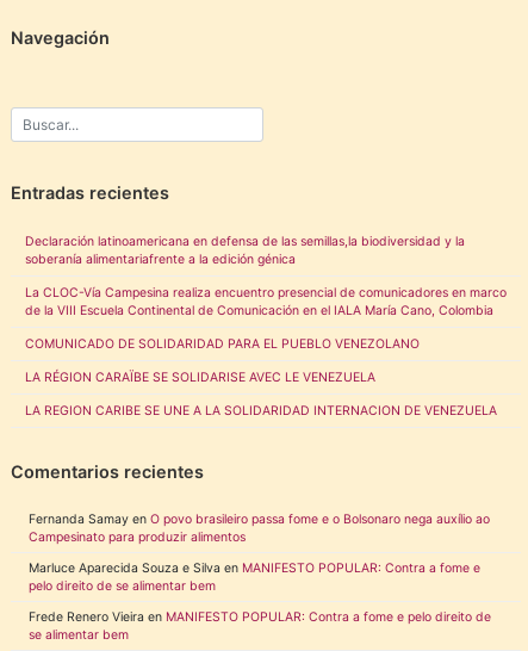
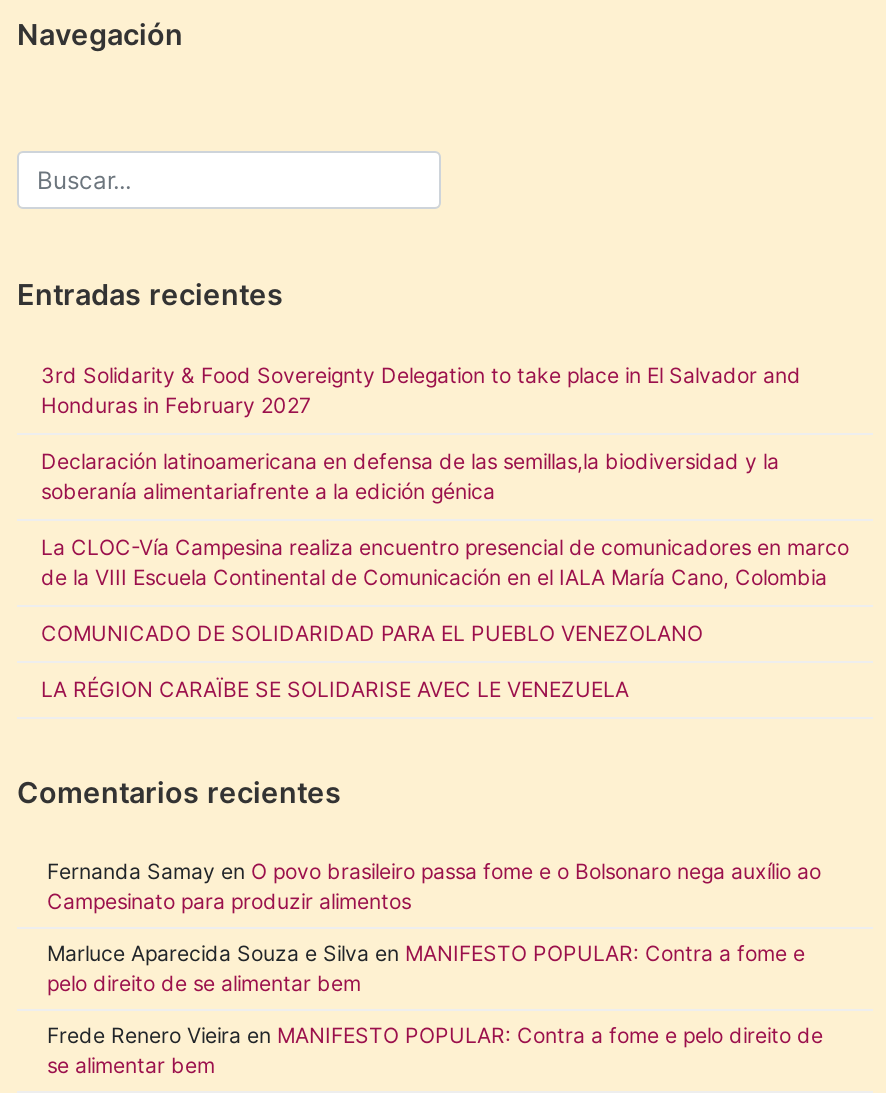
+ 3rd Solidarity & Food Sovereignty Delegation to take place in El Salvador and
+ Honduras in February 2027

moved down: Declaración latinoamericana en defensa de las semillas,la biodiversidad y la | soberanía alimentariafrente a la edición génica | La CLOC-Vía Campesina realiza encuentro presencial de comunicadores en marco | de la VIII Escuela Continental de Comunicación en el IALA María Cano, Colombia | COMUNICADO DE SOLIDARIDAD PARA EL PUEBLO VENEZOLANO | LA RÉGION CARAÏBE SE SOLIDARISE AVEC LE VENEZUELA

- LA REGION CARIBE SE UNE A LA SOLIDARIDAD INTERNACION DE VENEZUELA
